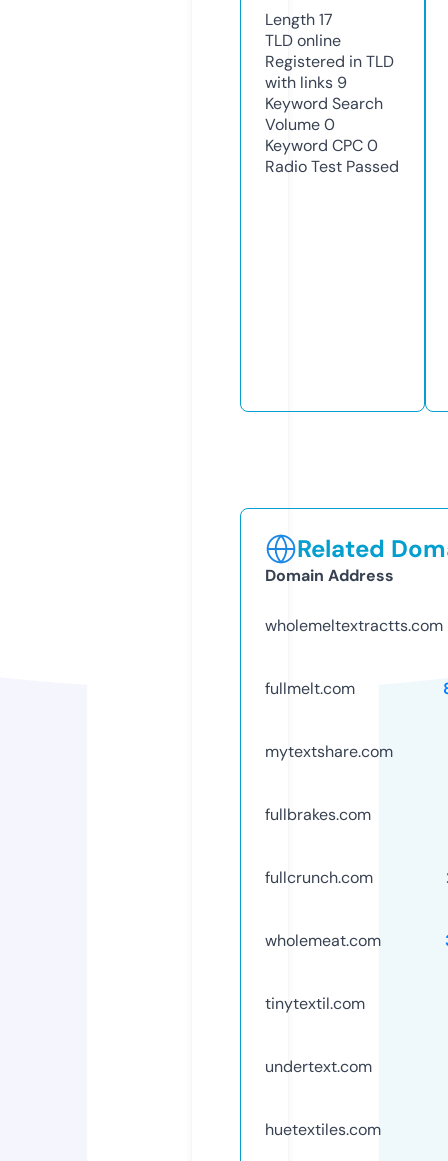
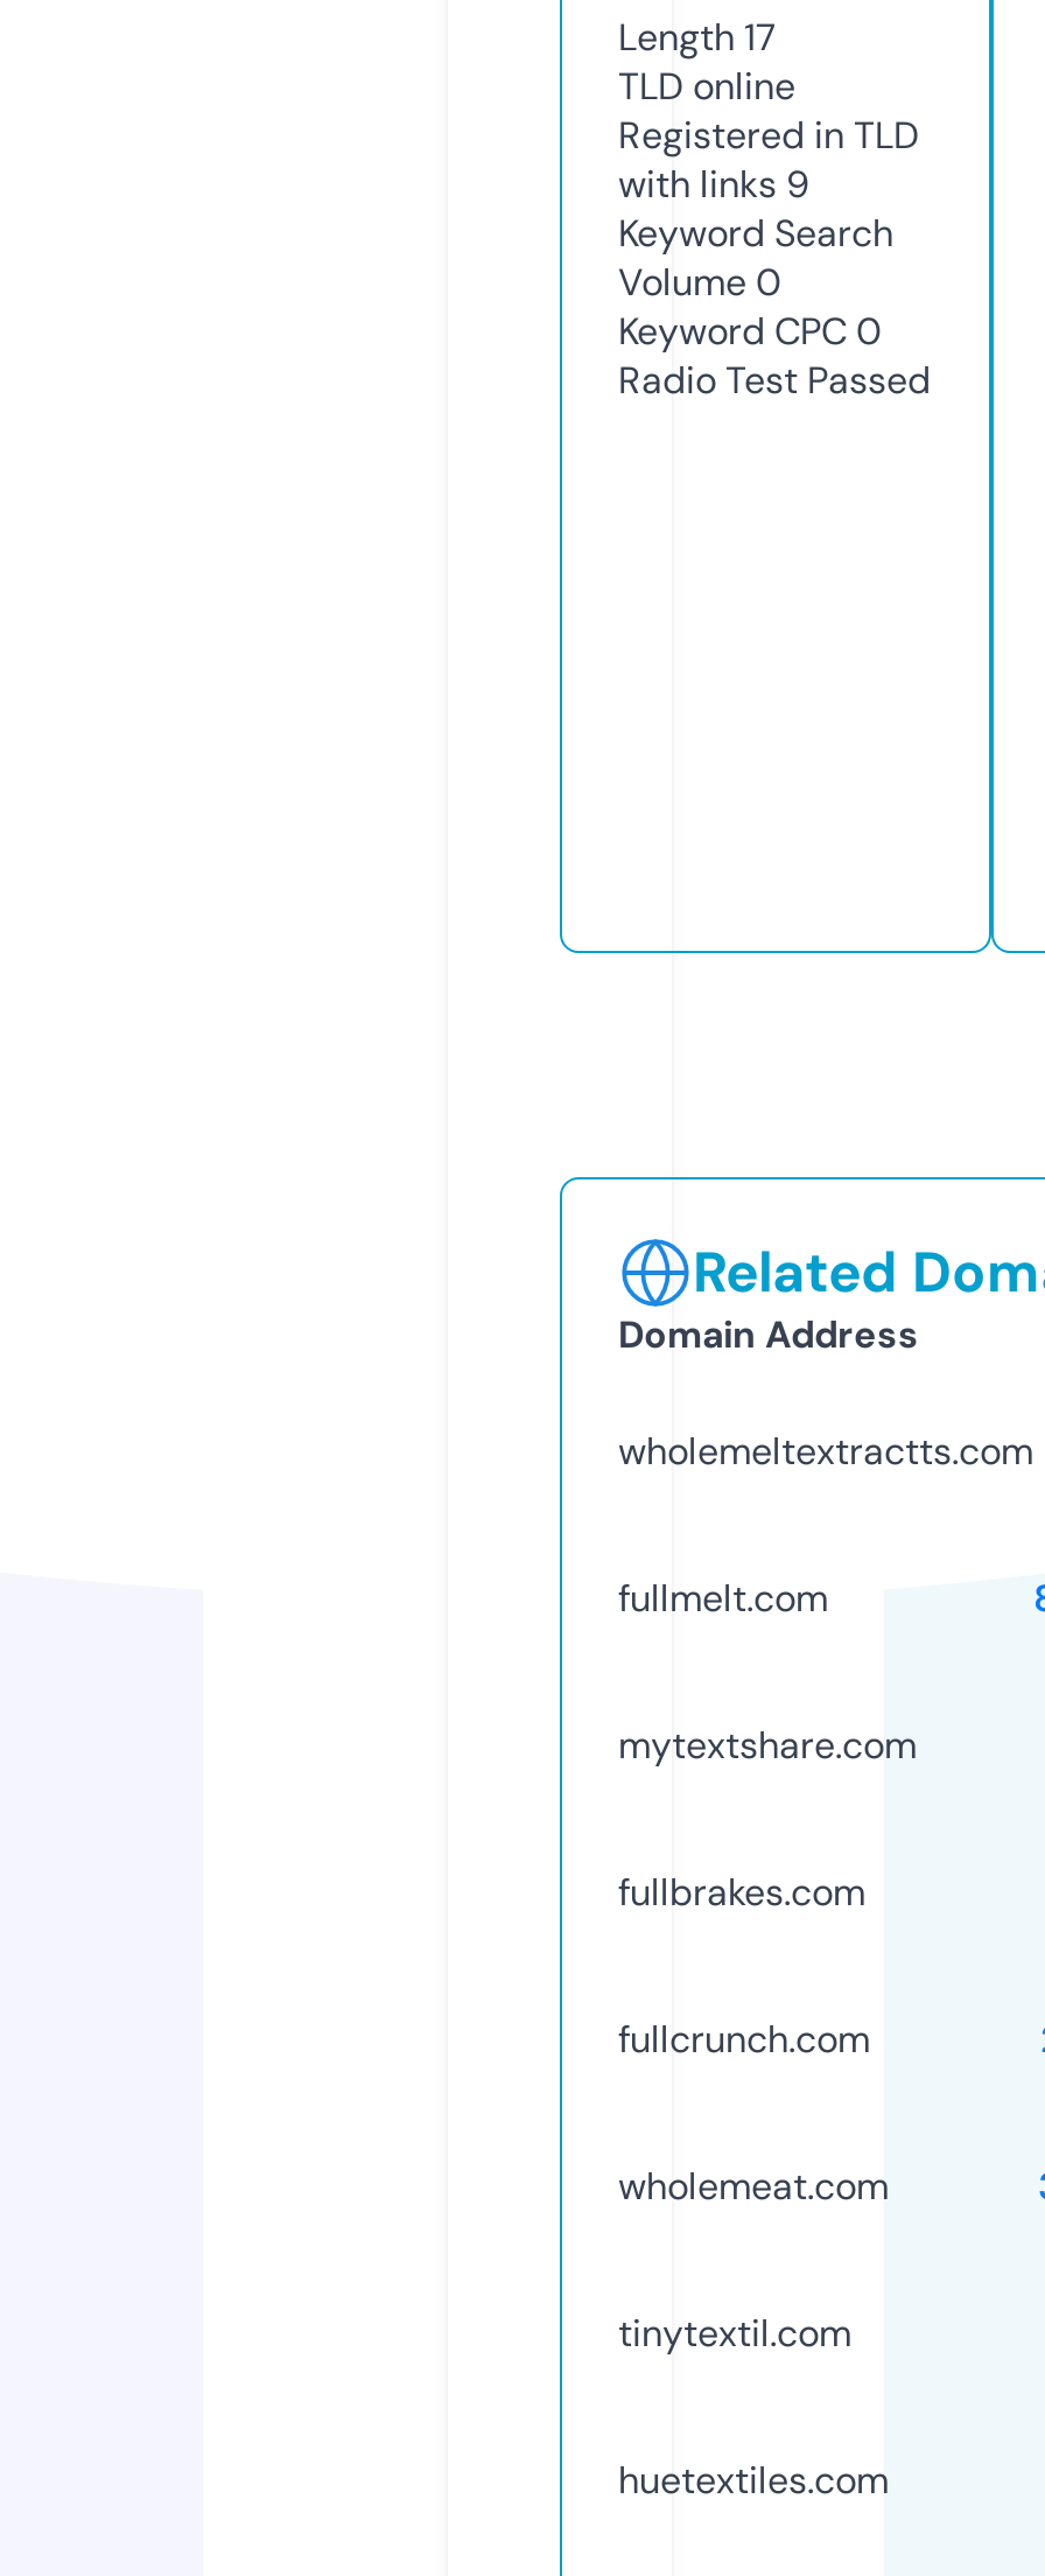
- undertext.com
